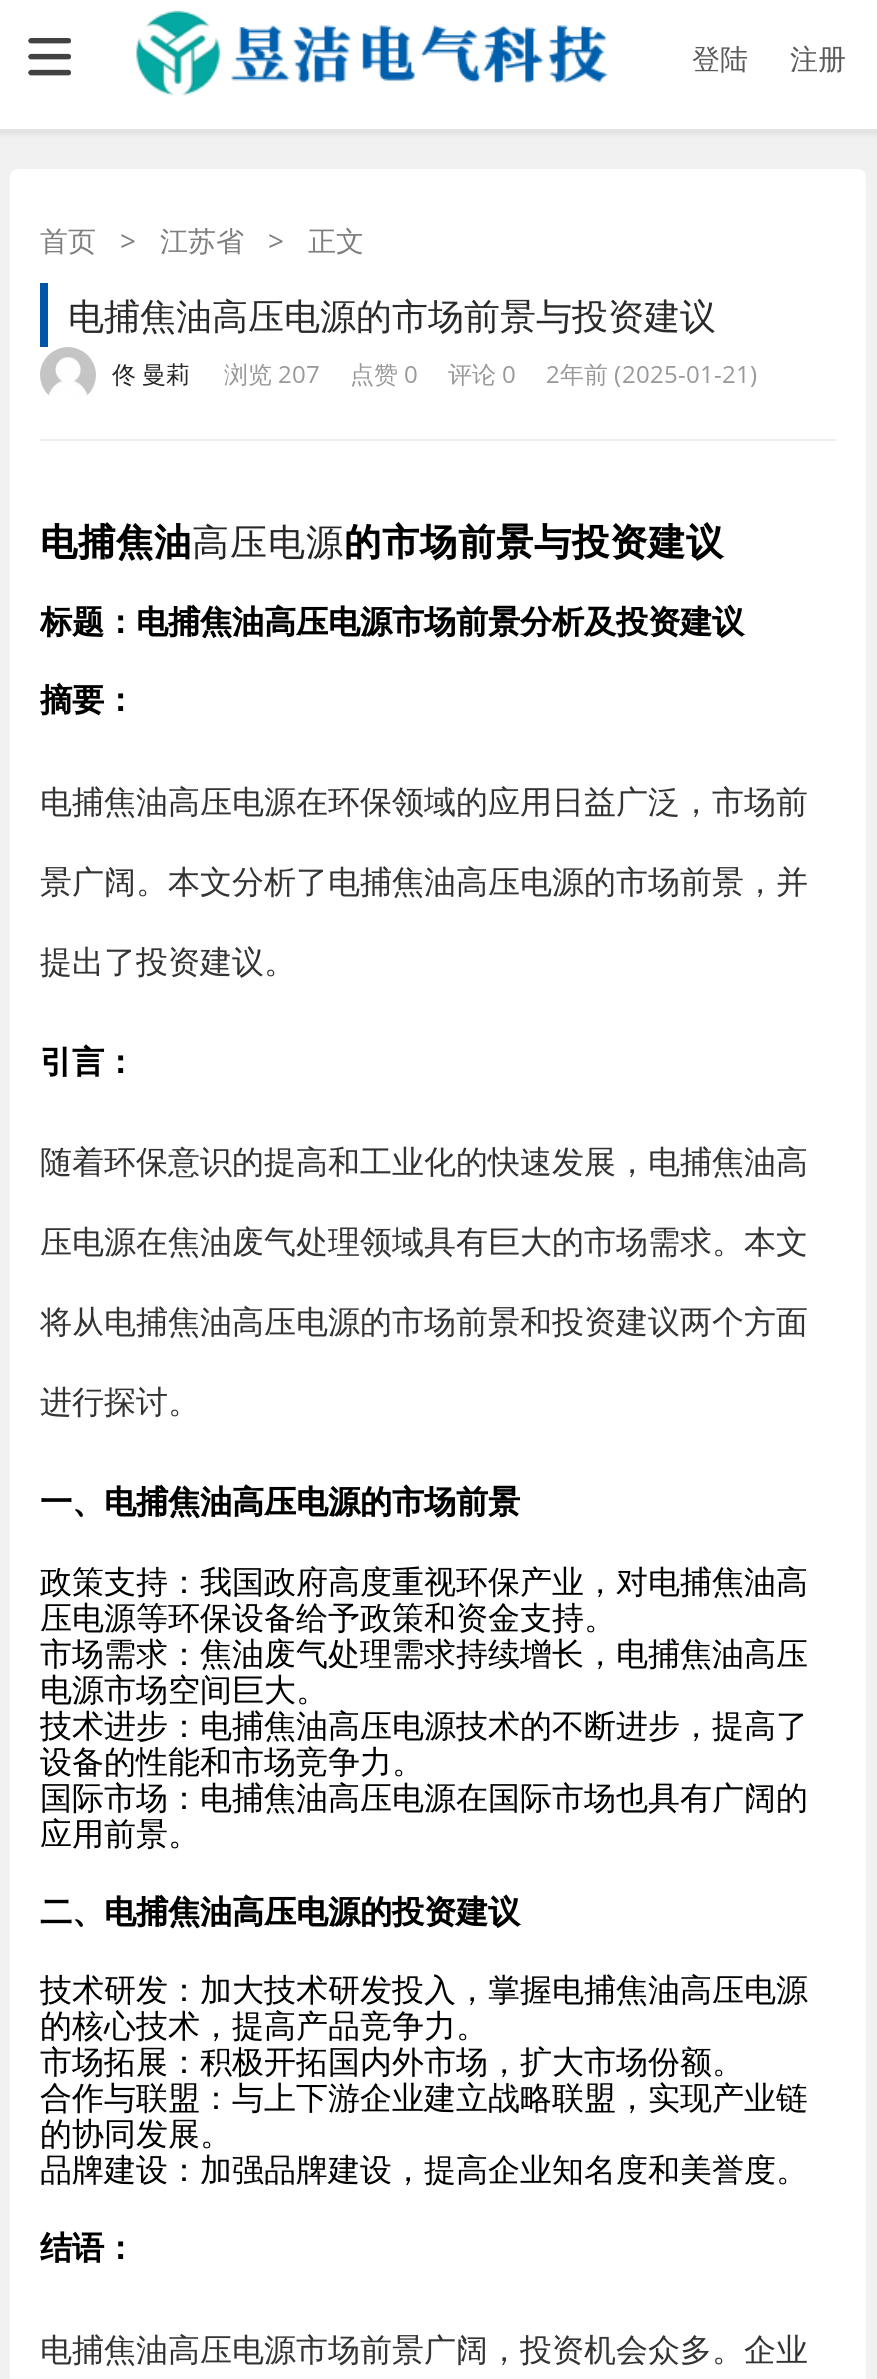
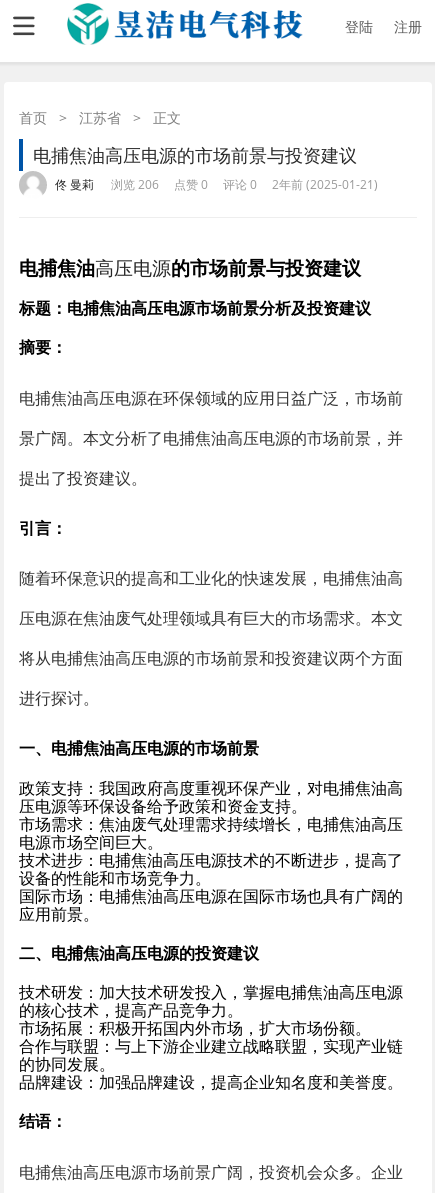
- 佟 曼莉 · 浏览 207 · 点赞 0 · 评论 0 · 2年前 (2025-01-21)
+ 佟 曼莉 · 浏览 206 · 点赞 0 · 评论 0 · 2年前 (2025-01-21)
